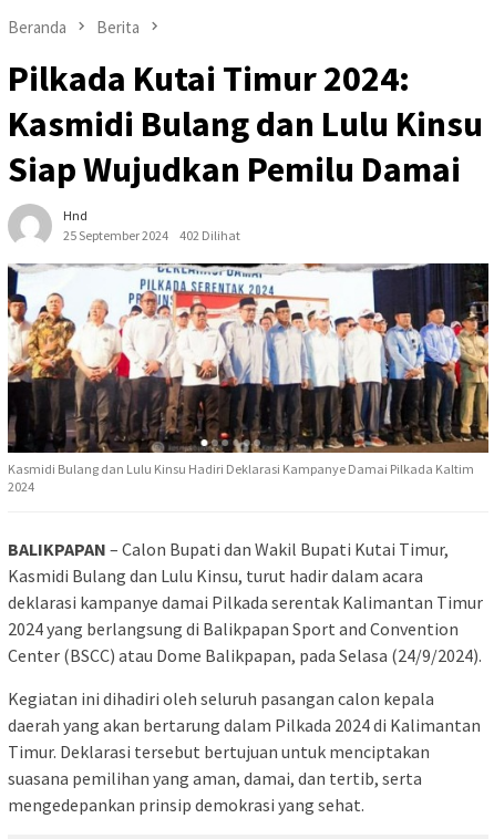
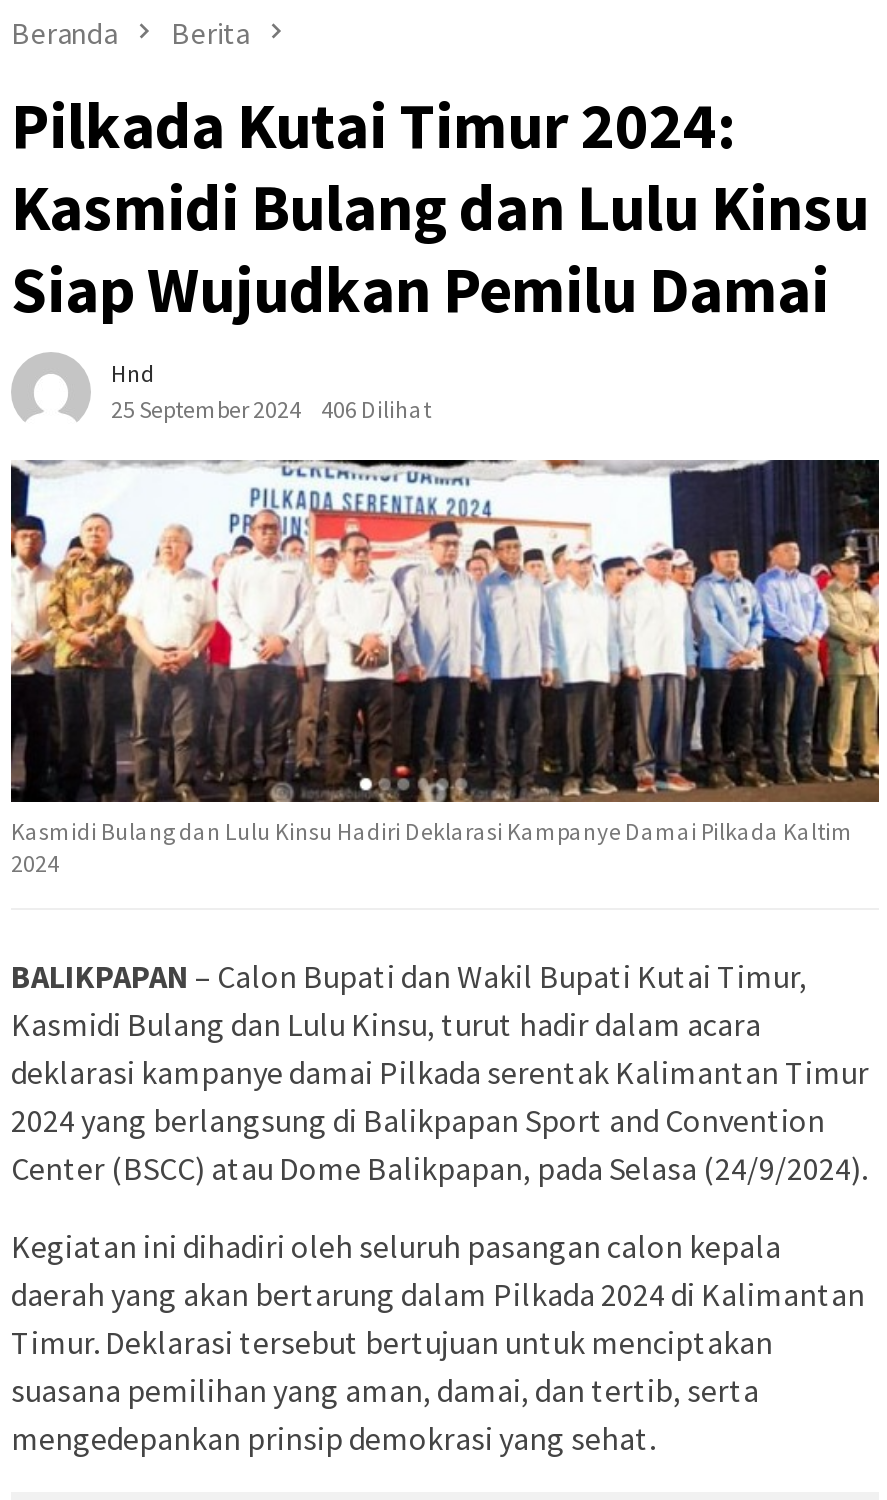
- 25 September 2024 402 Dilihat
+ 25 September 2024 406 Dilihat
